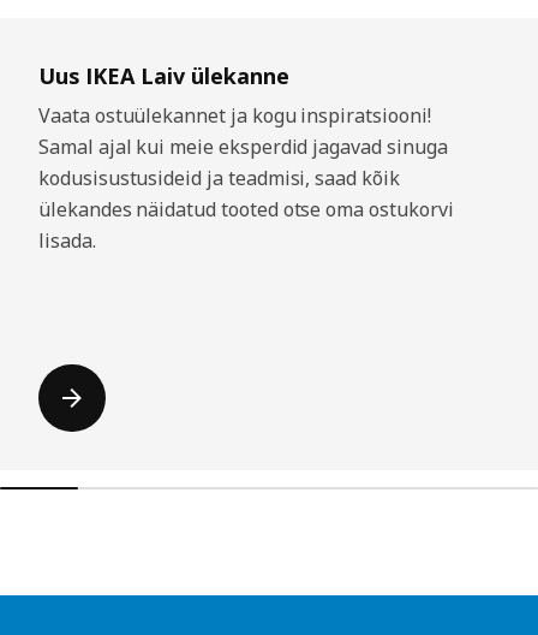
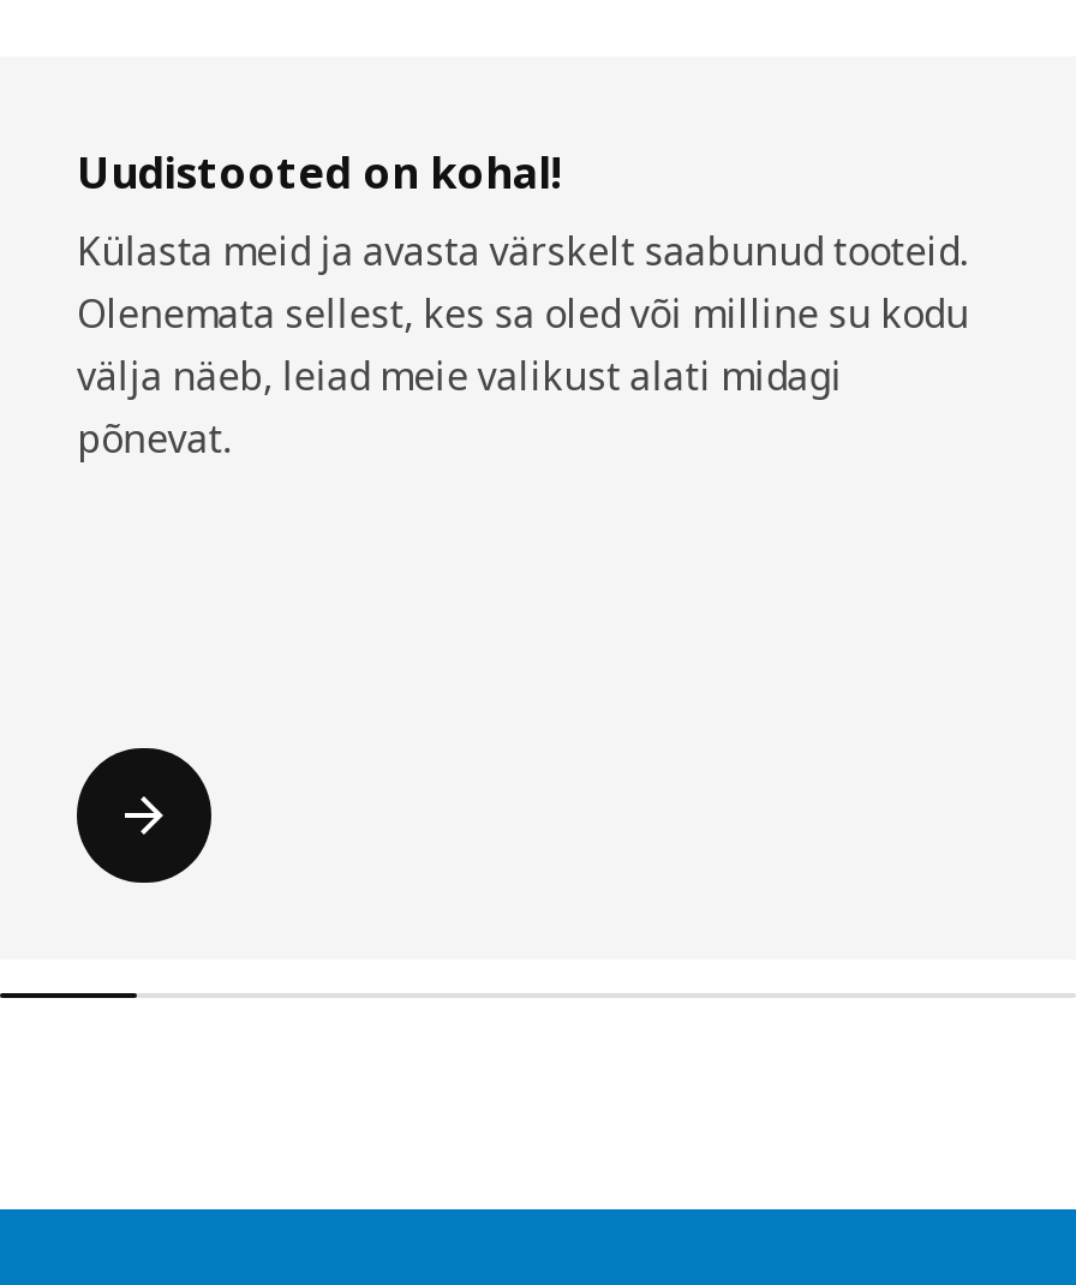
- Uus IKEA Laiv ülekanne
- Vaata ostuülekannet ja kogu inspiratsiooni!
- Samal ajal kui meie eksperdid jagavad sinuga
- kodusisustusideid ja teadmisi, saad kõik
- ülekandes näidatud tooted otse oma ostukorvi
- lisada.
+ Uudistooted on kohal!
+ Külasta meid ja avasta värskelt saabunud tooteid.
+ Olenemata sellest, kes sa oled või milline su kodu
+ välja näeb, leiad meie valikust alati midagi
+ põnevat.
